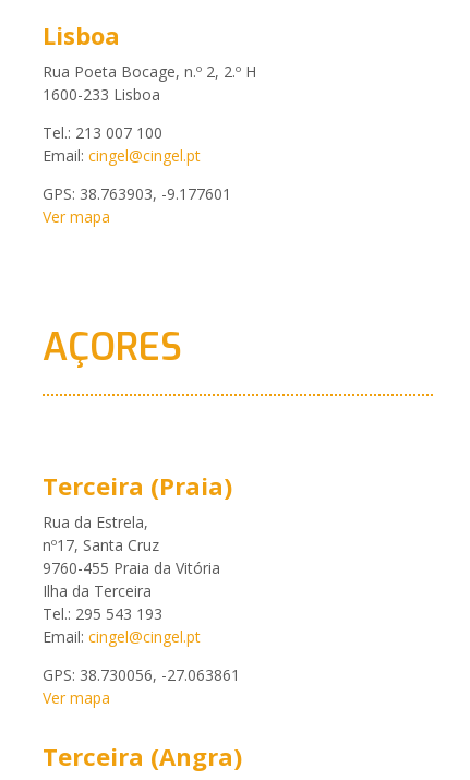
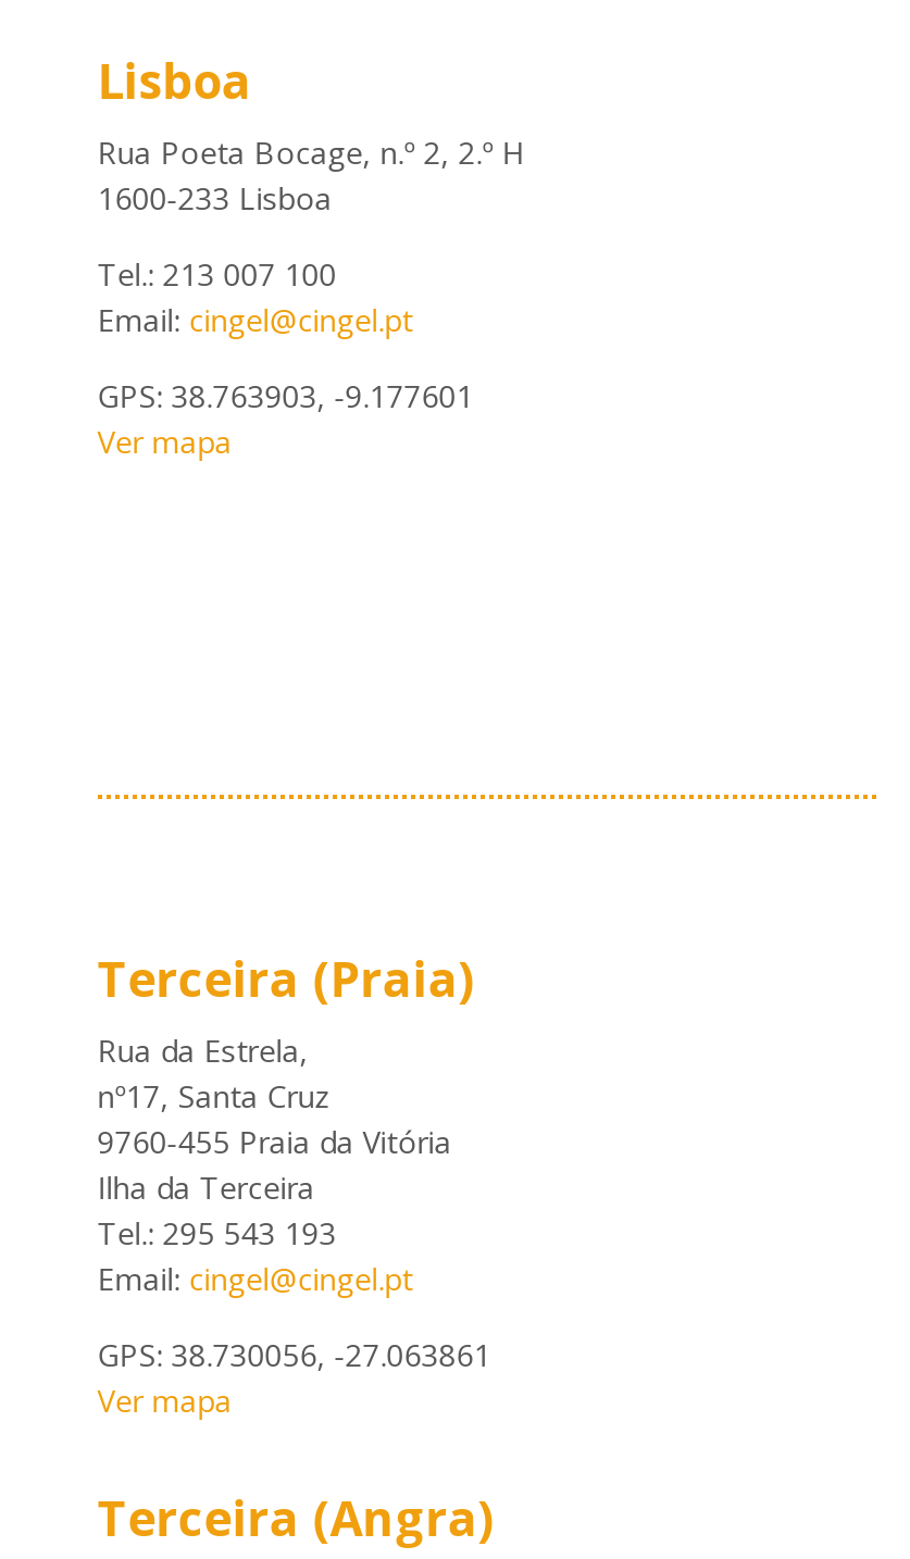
- AÇORES
